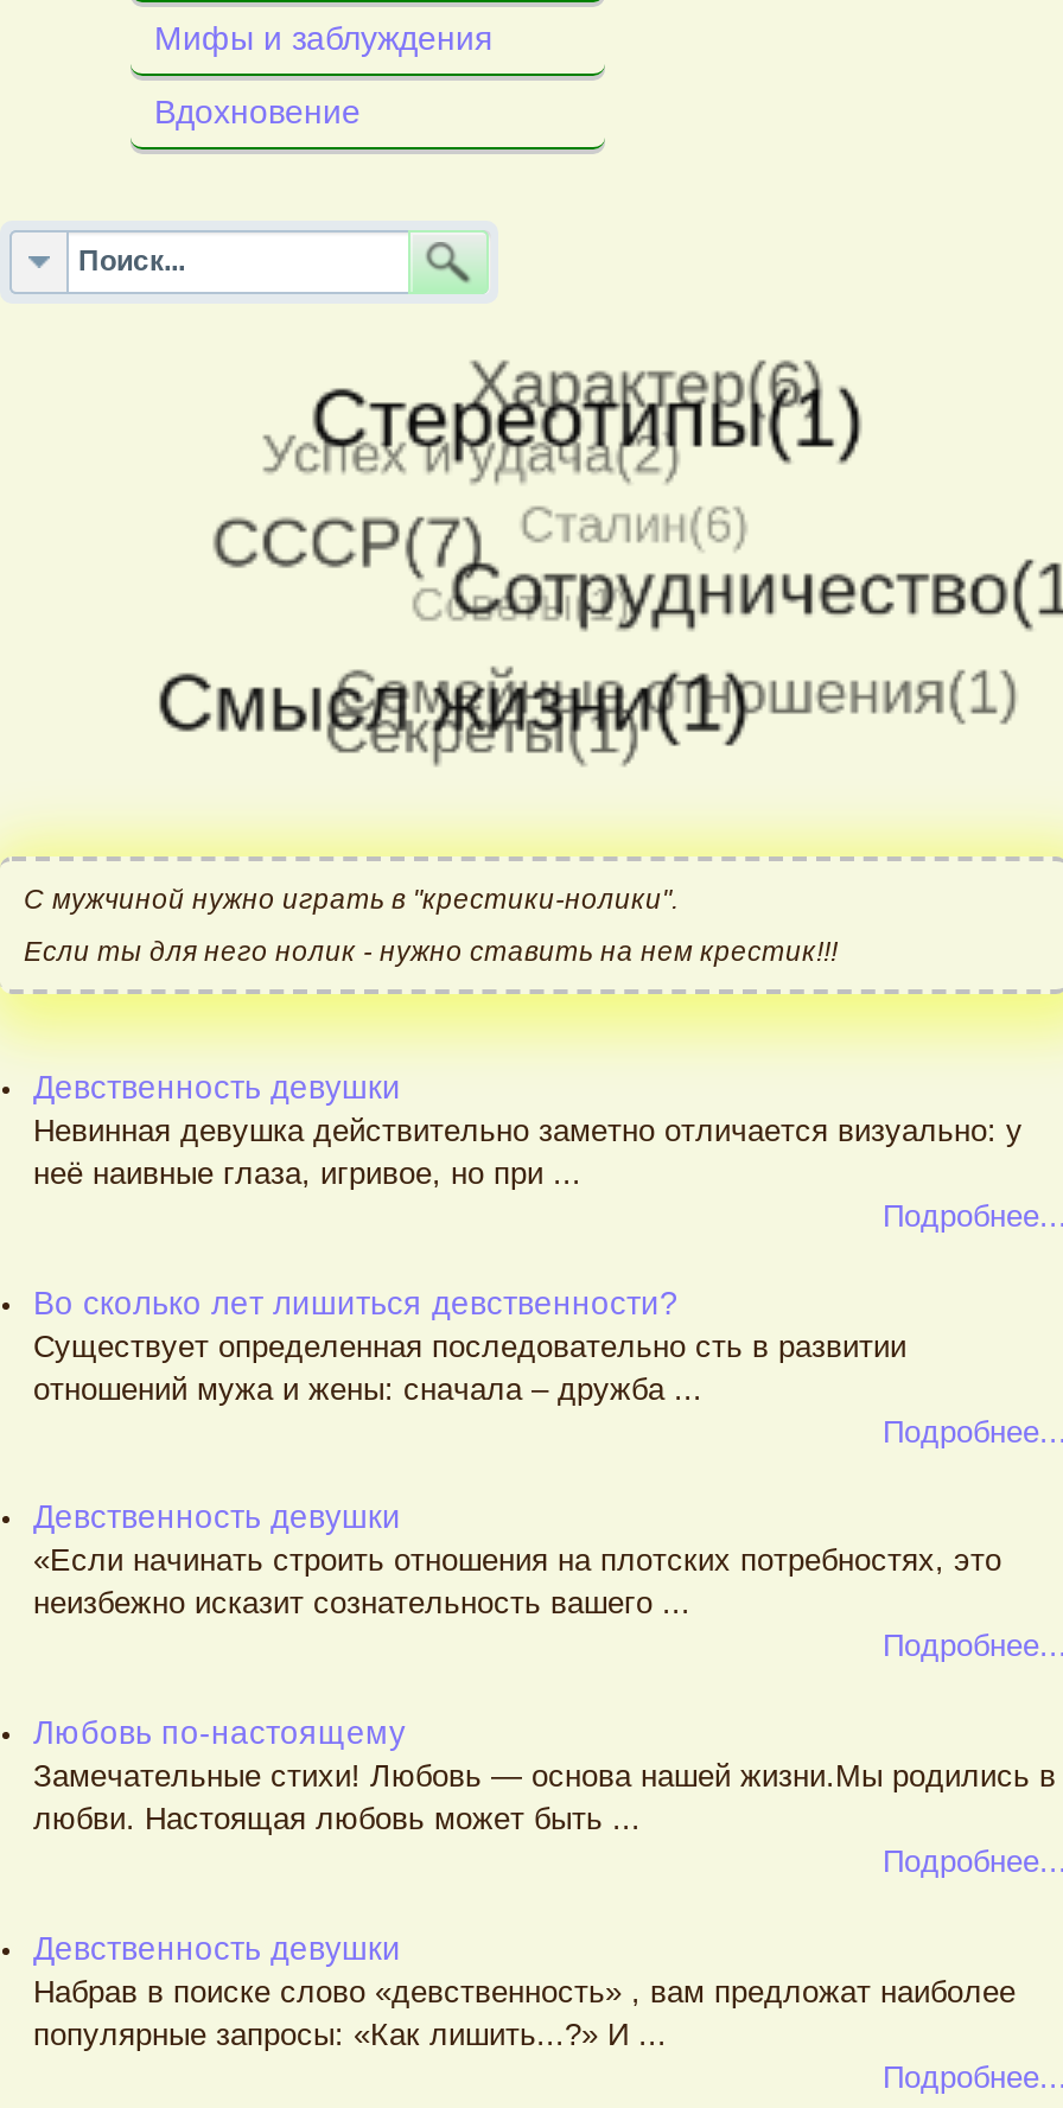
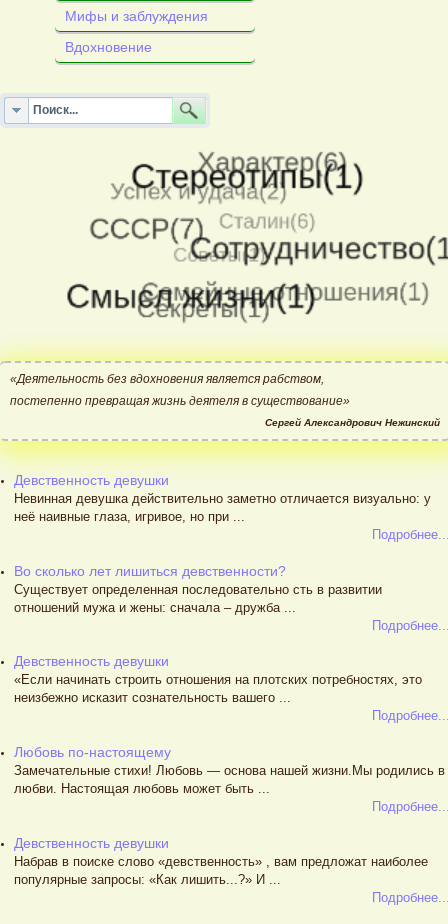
- С мужчиной нужно играть в "крестики-нолики".
- Если ты для него нолик - нужно ставить на нем крестик!!!
+ «Деятельность без вдохновения является рабством,
+ постепенно превращая жизнь деятеля в существование»
+ Сергей Александрович Нежинский
